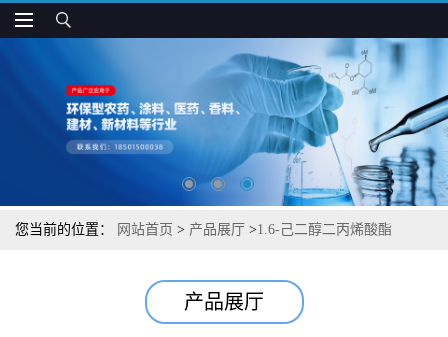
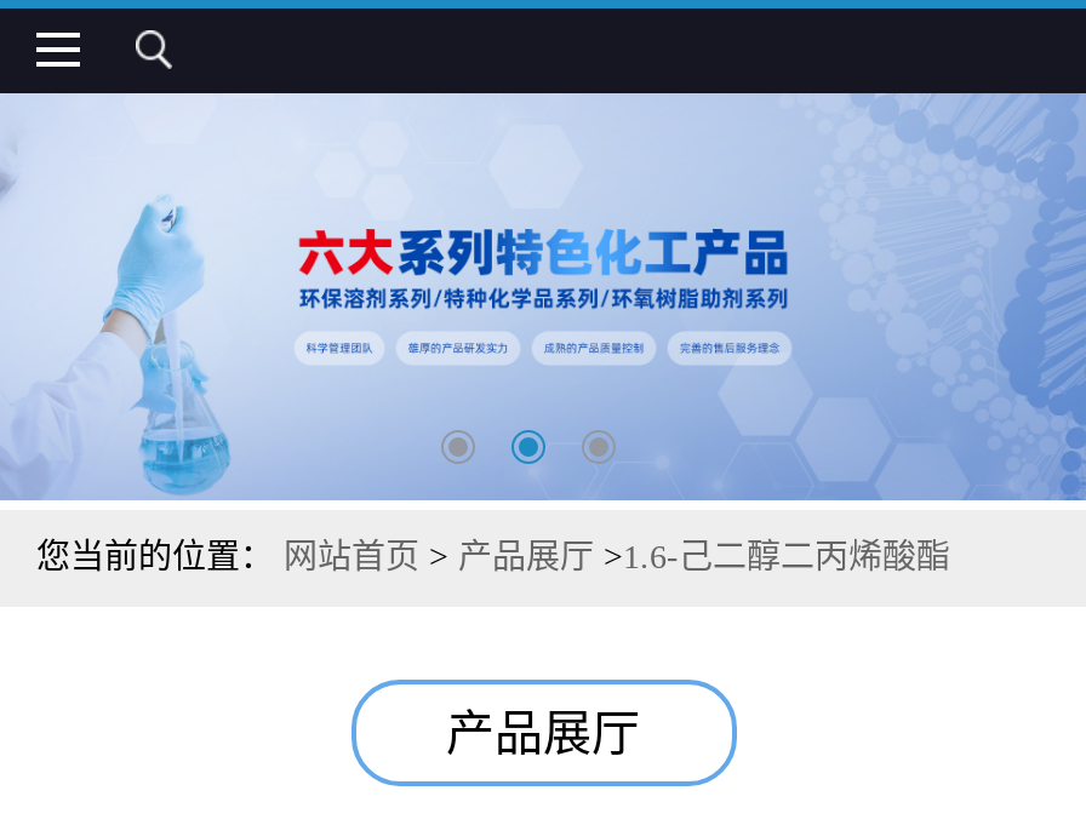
- [image]
+ [image]
